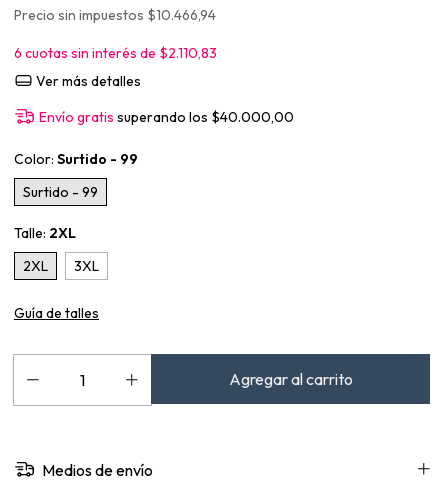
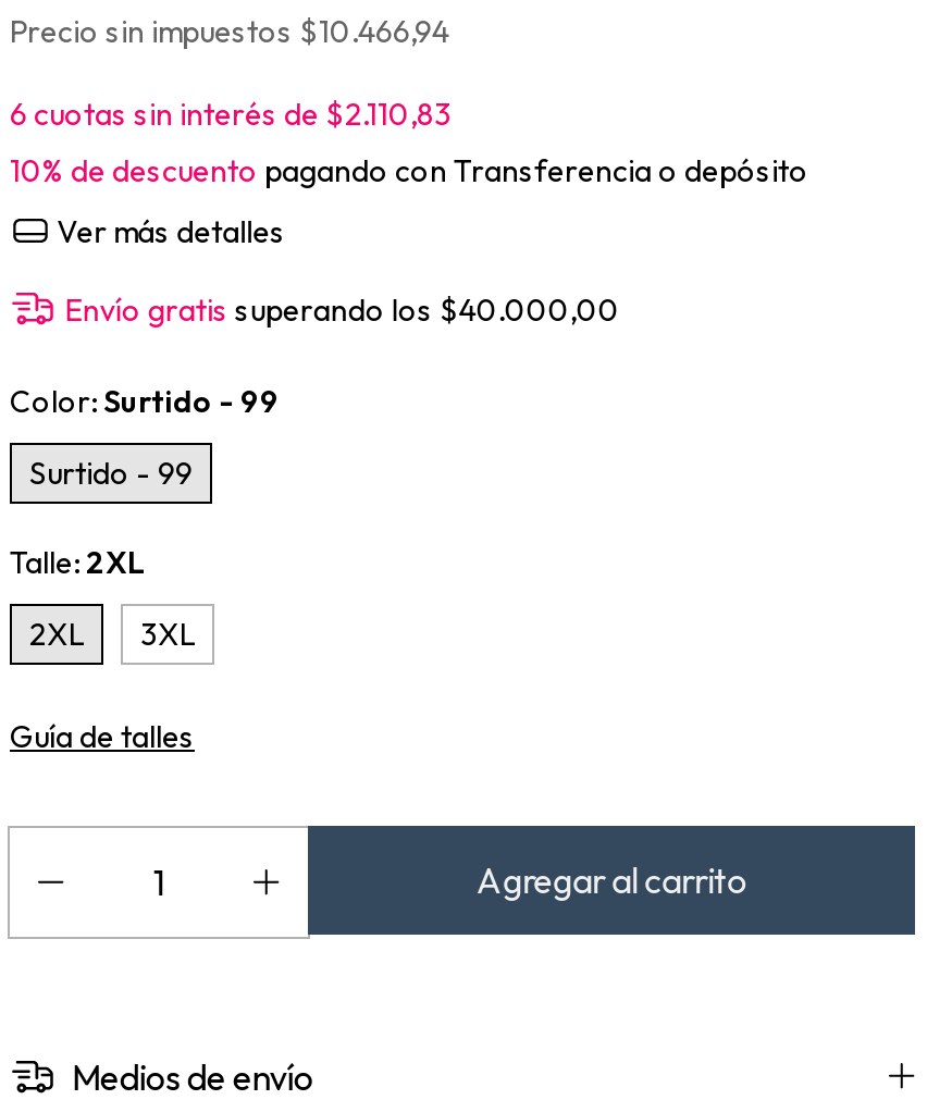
+ 10% de descuento pagando con Transferencia o depósito
